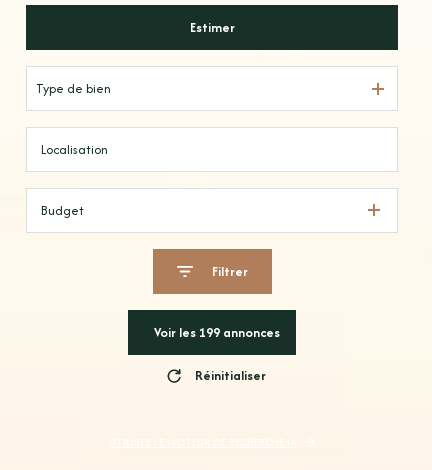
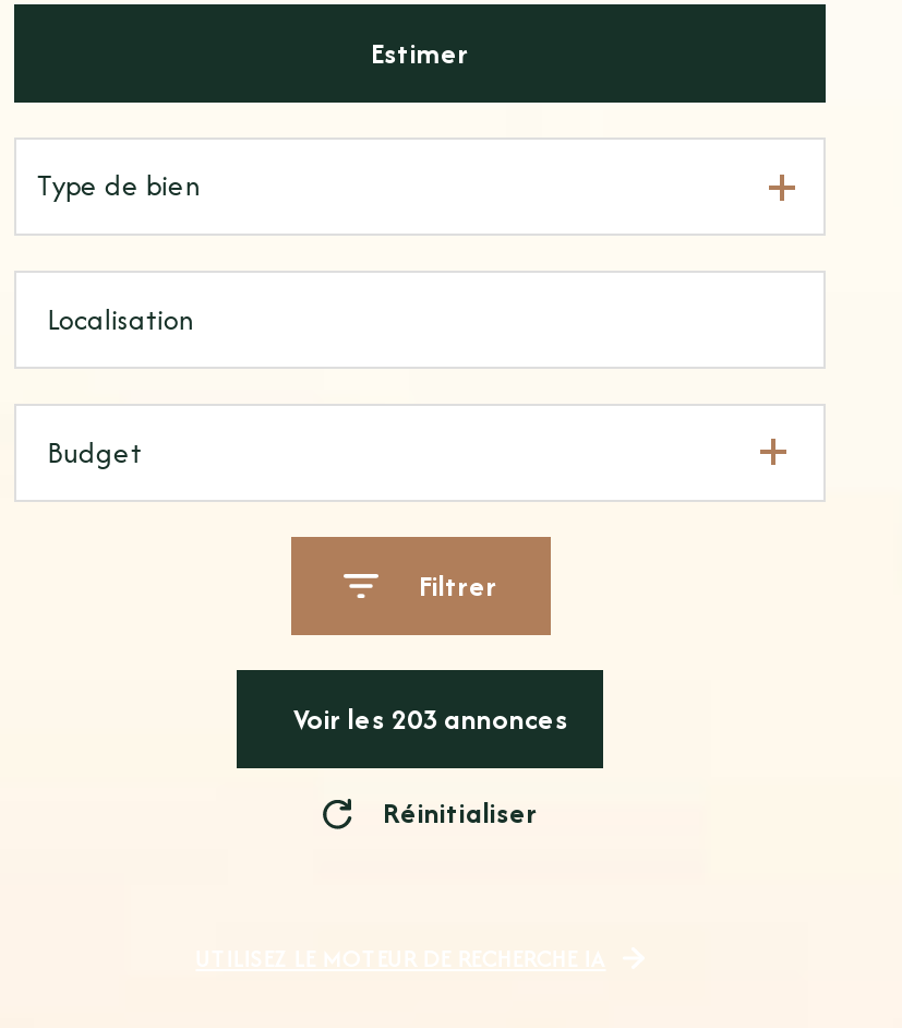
- Voir les 199 annonces
+ Voir les 203 annonces
